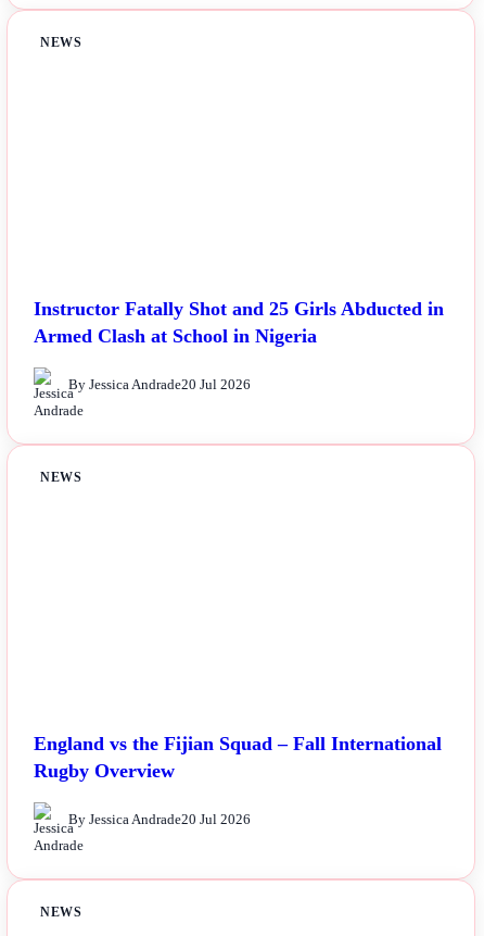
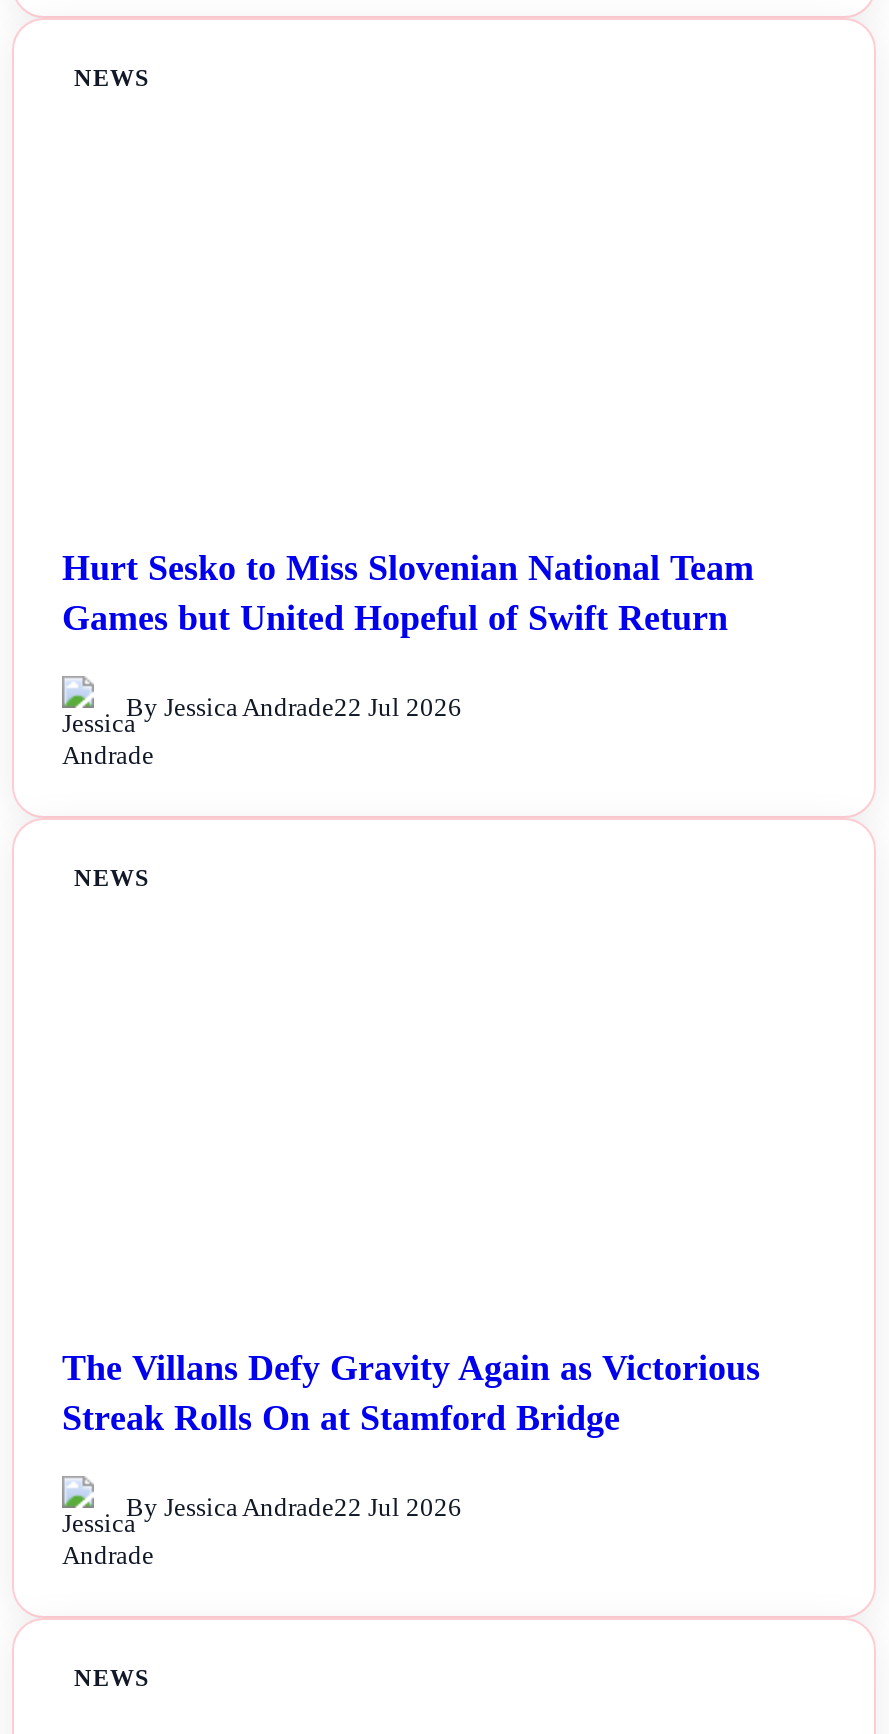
- Instructor Fatally Shot and 25 Girls Abducted in
- Armed Clash at School in Nigeria
+ Hurt Sesko to Miss Slovenian National Team
+ Games but United Hopeful of Swift Return

- By Jessica Andrade20 Jul 2026
+ By Jessica Andrade22 Jul 2026

- England vs the Fijian Squad – Fall International
- Rugby Overview
+ The Villans Defy Gravity Again as Victorious
+ Streak Rolls On at Stamford Bridge

- By Jessica Andrade20 Jul 2026
+ By Jessica Andrade22 Jul 2026
